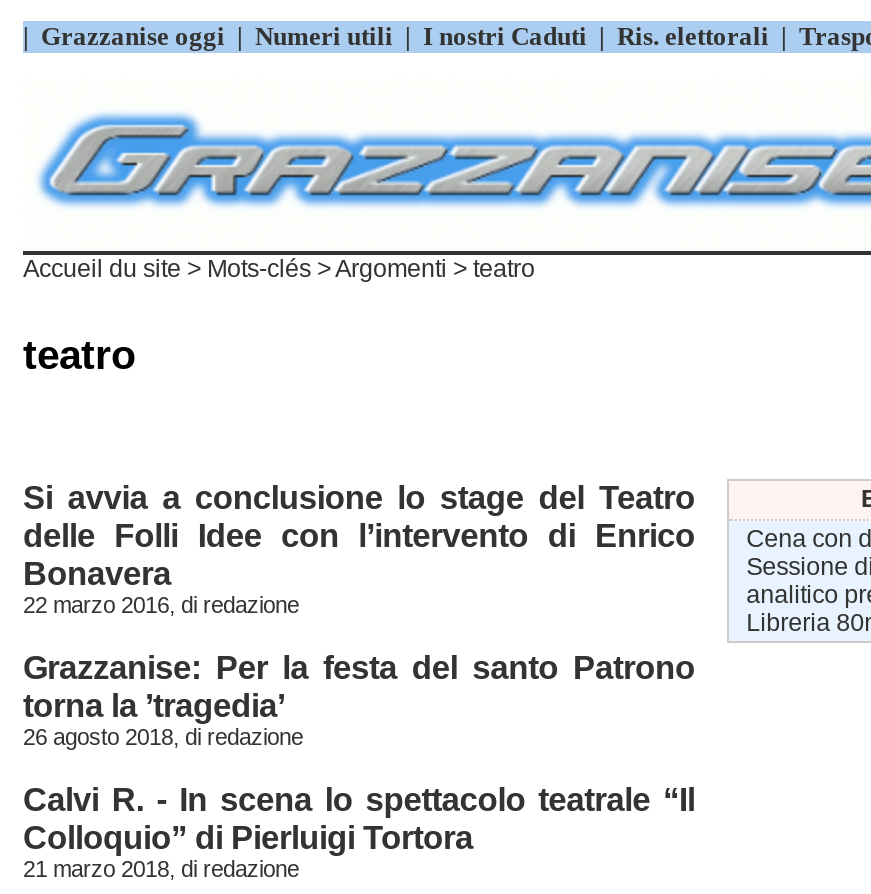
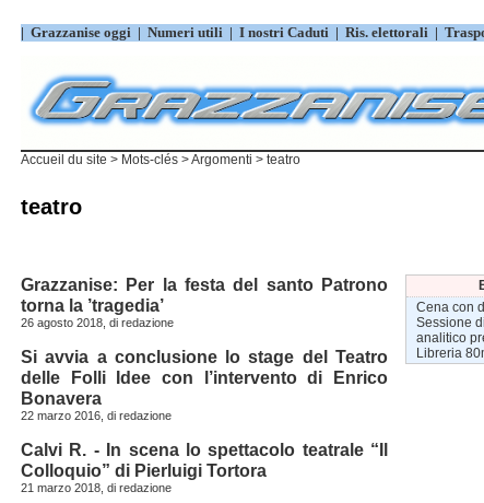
moved down: Si avvia a conclusione lo stage del Teatro | delle Folli Idee con l’intervento di Enrico | Bonavera | 22 marzo 2016, di redazione

moved up: Grazzanise: Per la festa del santo Patrono | torna la ’tragedia’ | 26 agosto 2018, diredazione
